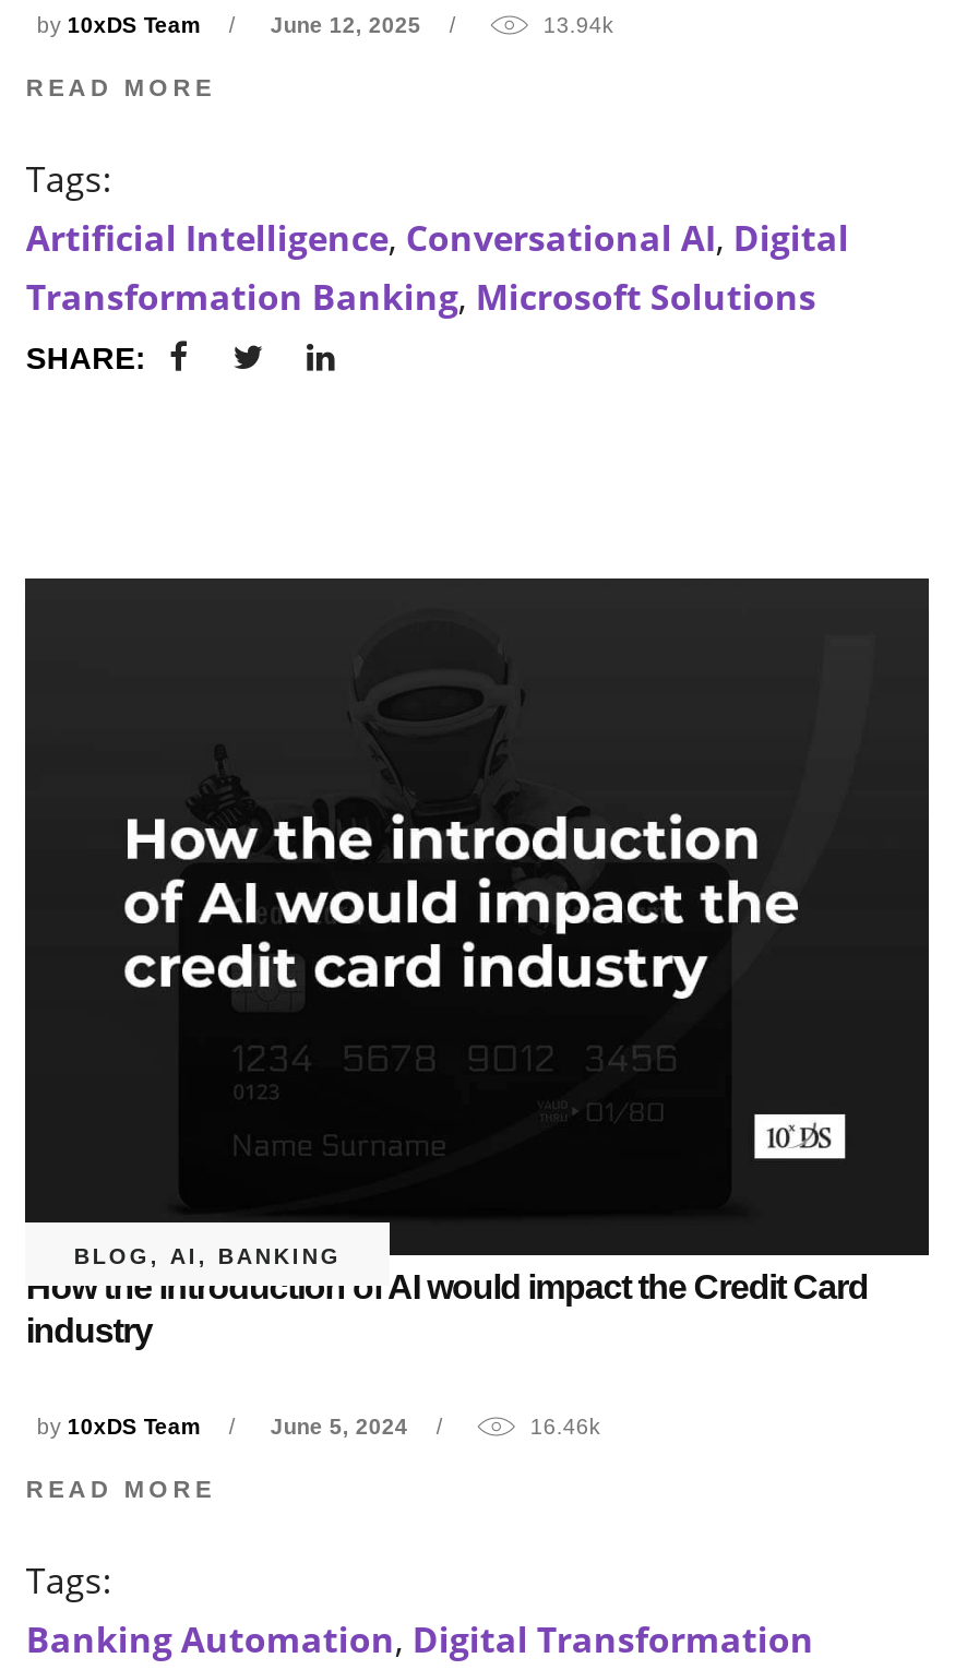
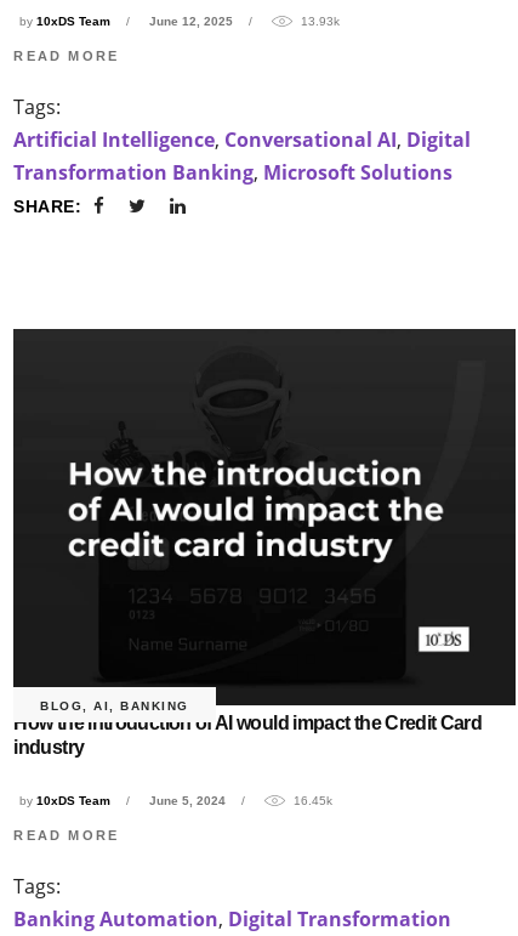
- 13.94k
+ 13.93k

- 16.46k
+ 16.45k
